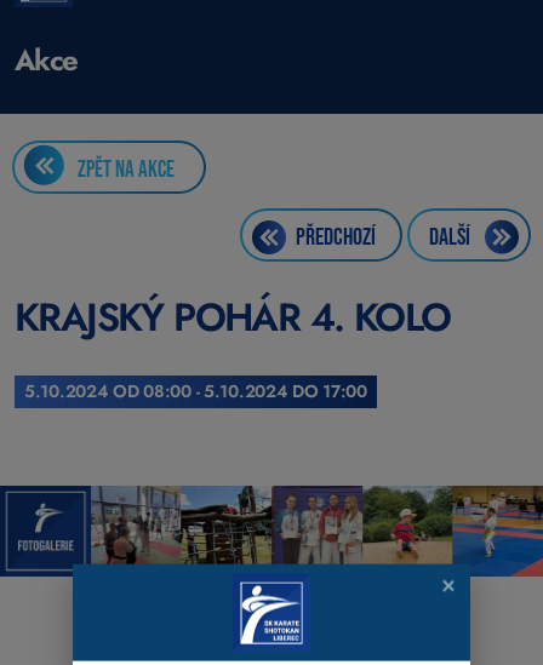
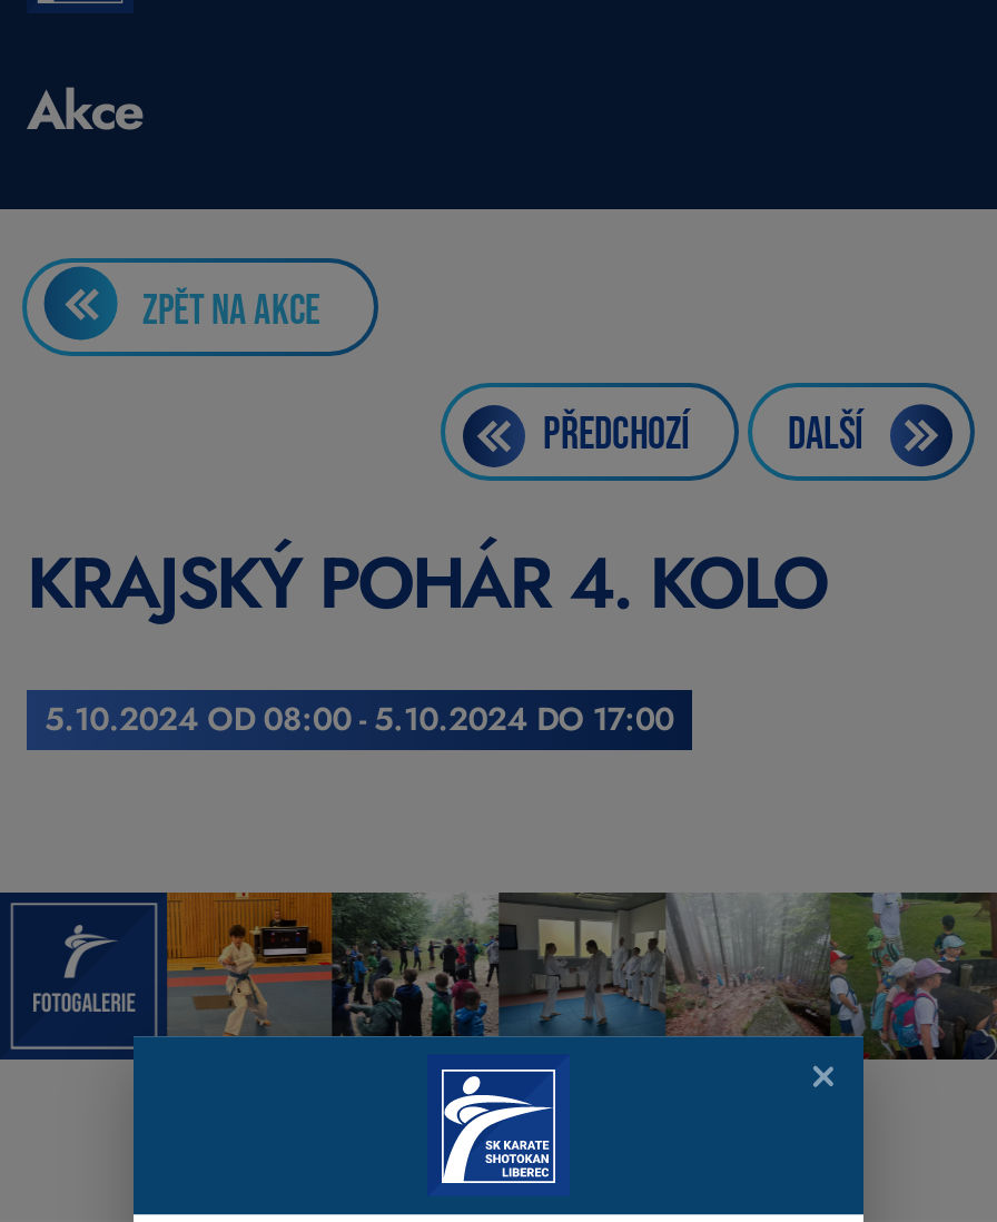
- [image]
+ [image]
